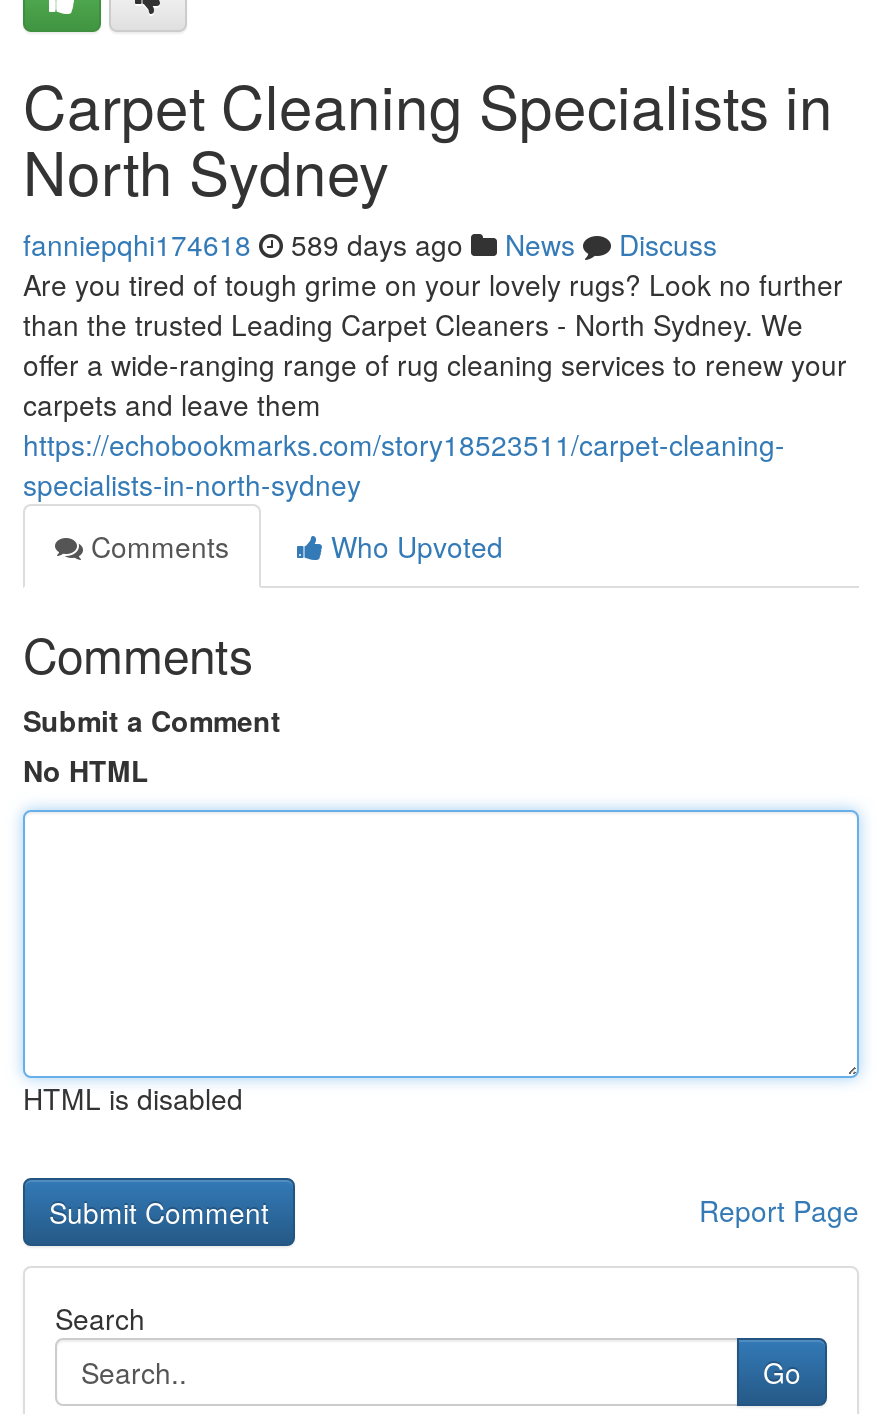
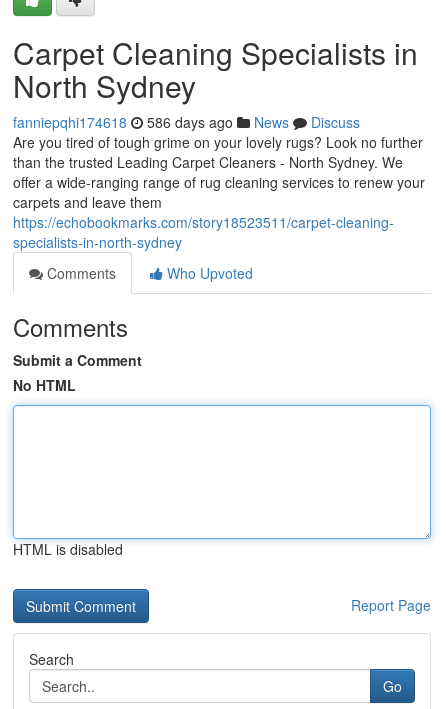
- fanniepqhi174618 589 days ago News Discuss
+ fanniepqhi174618 586 days ago News Discuss
